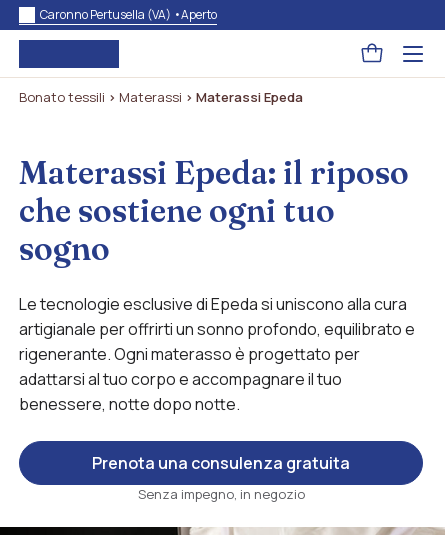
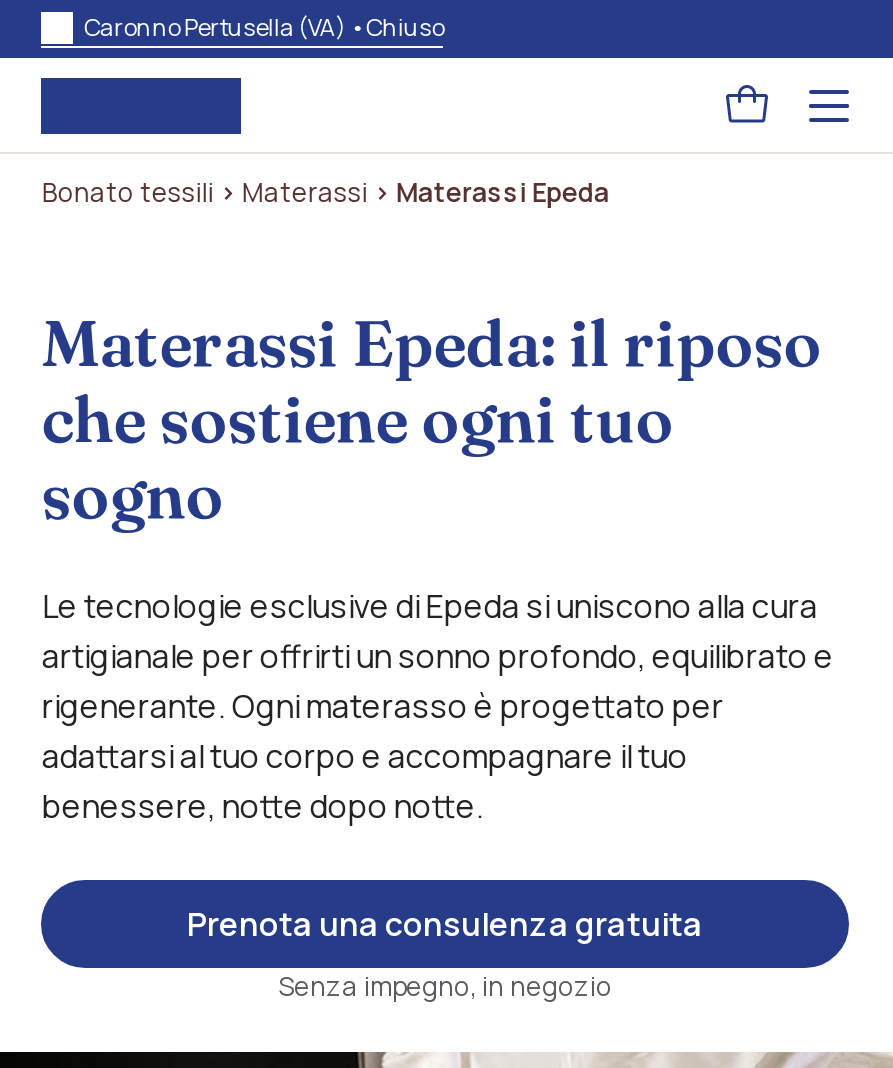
- Caronno Pertusella (VA) • Aperto
+ Caronno Pertusella (VA) • Chiuso
